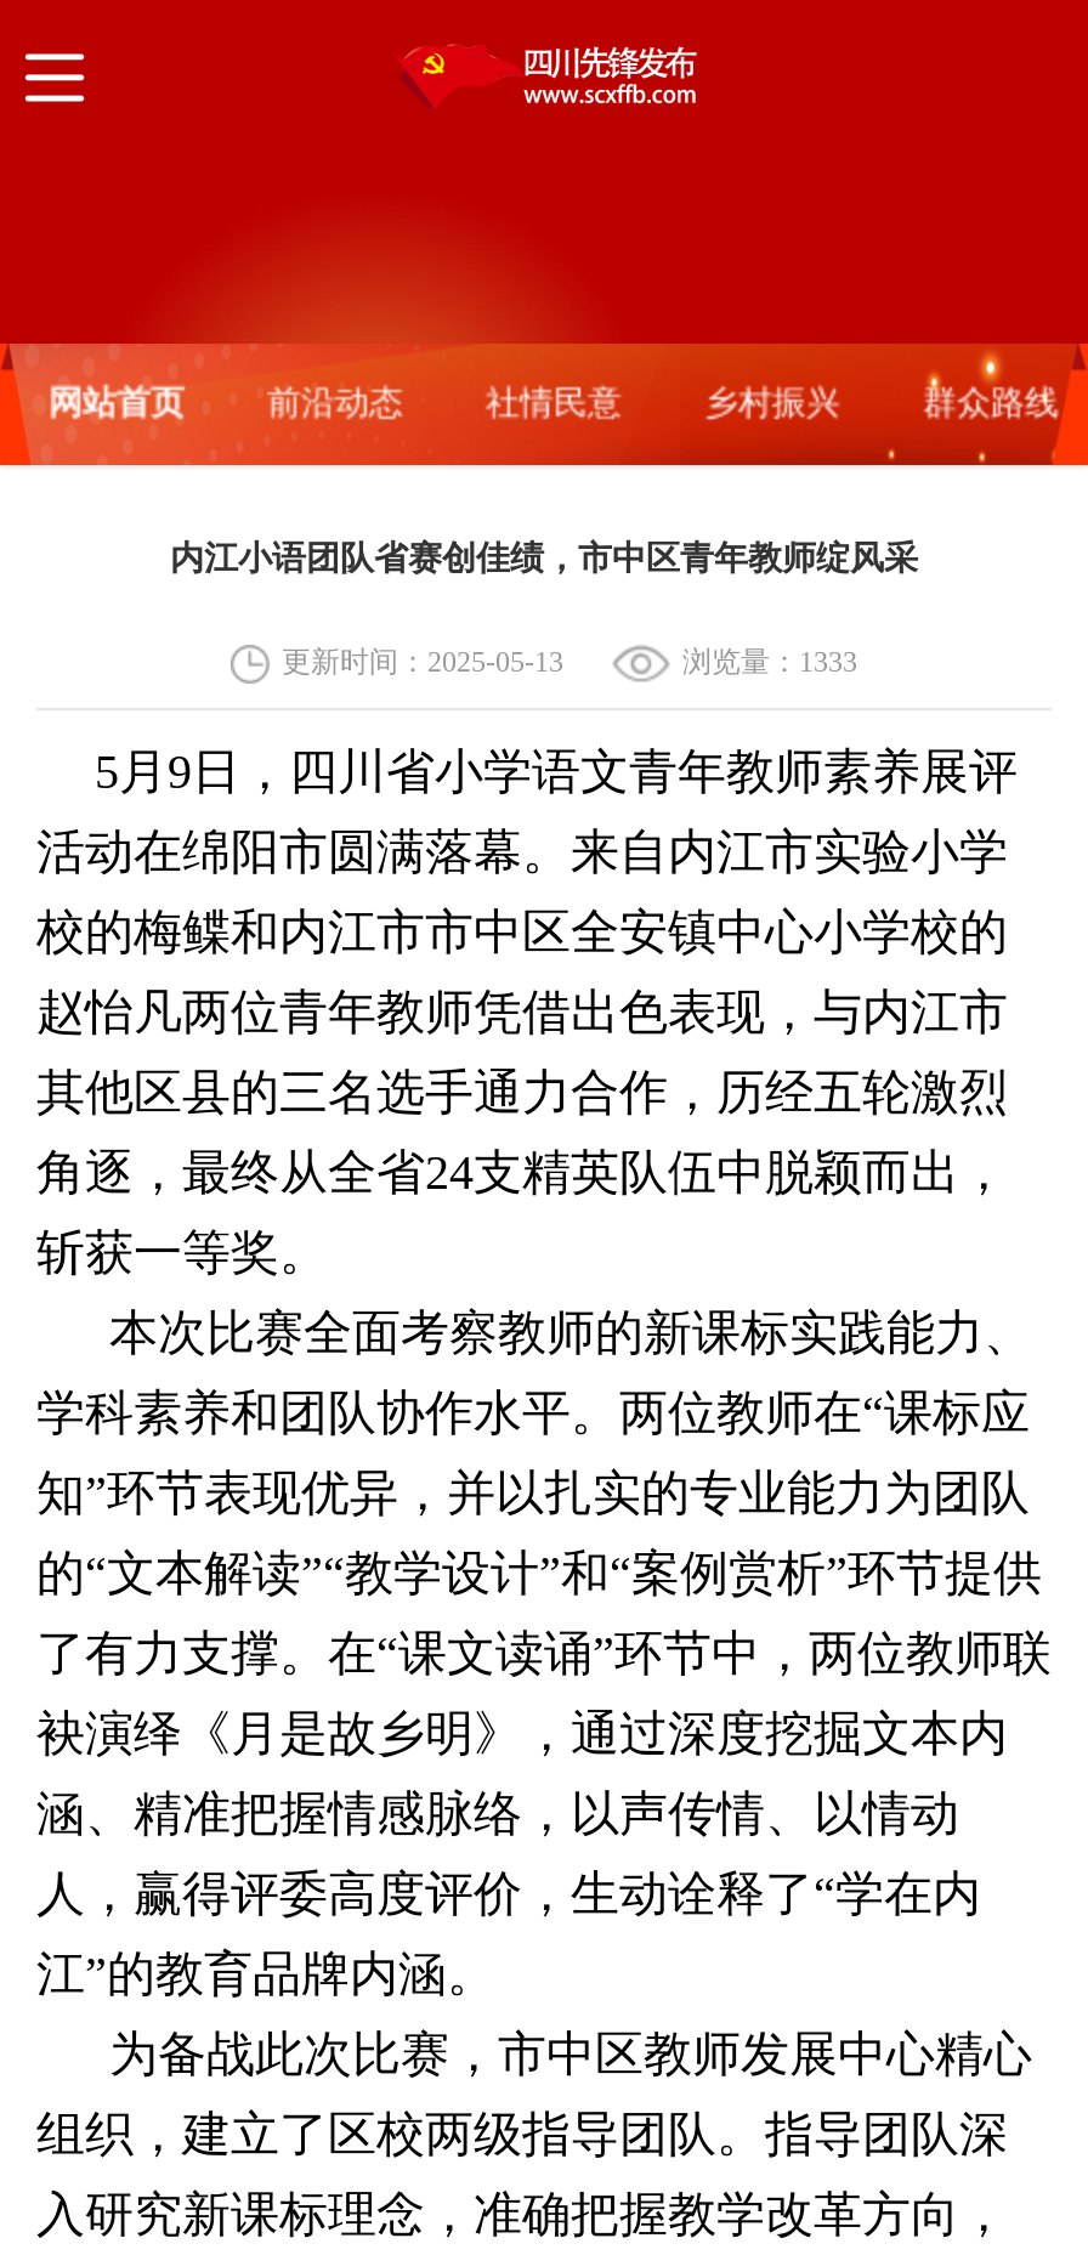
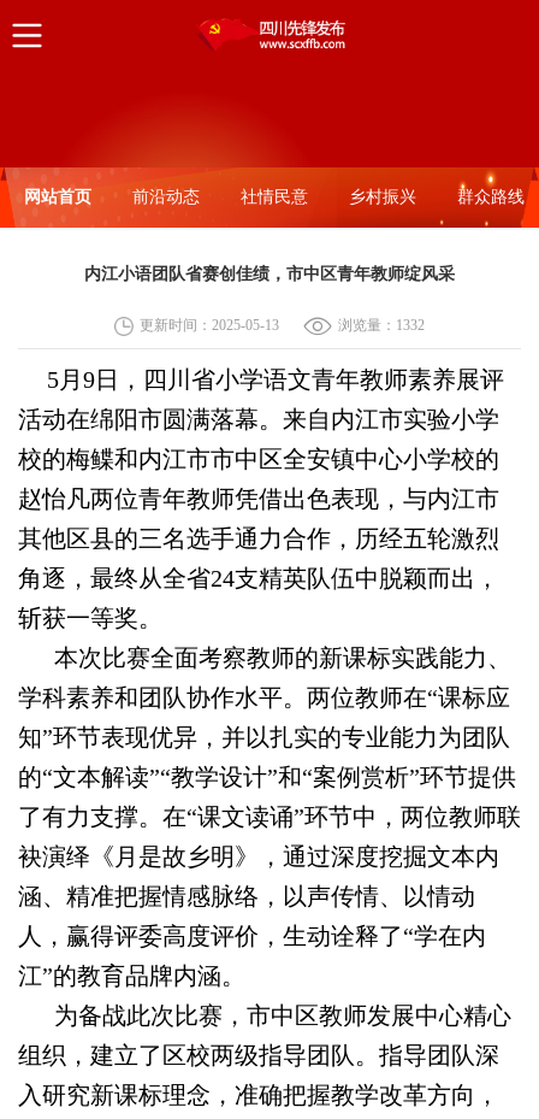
- 浏览量：1333
+ 浏览量：1332
